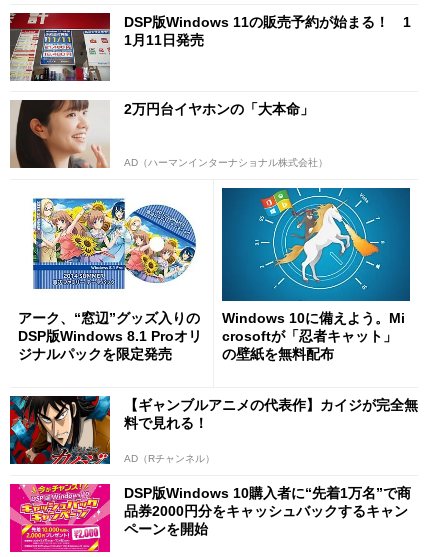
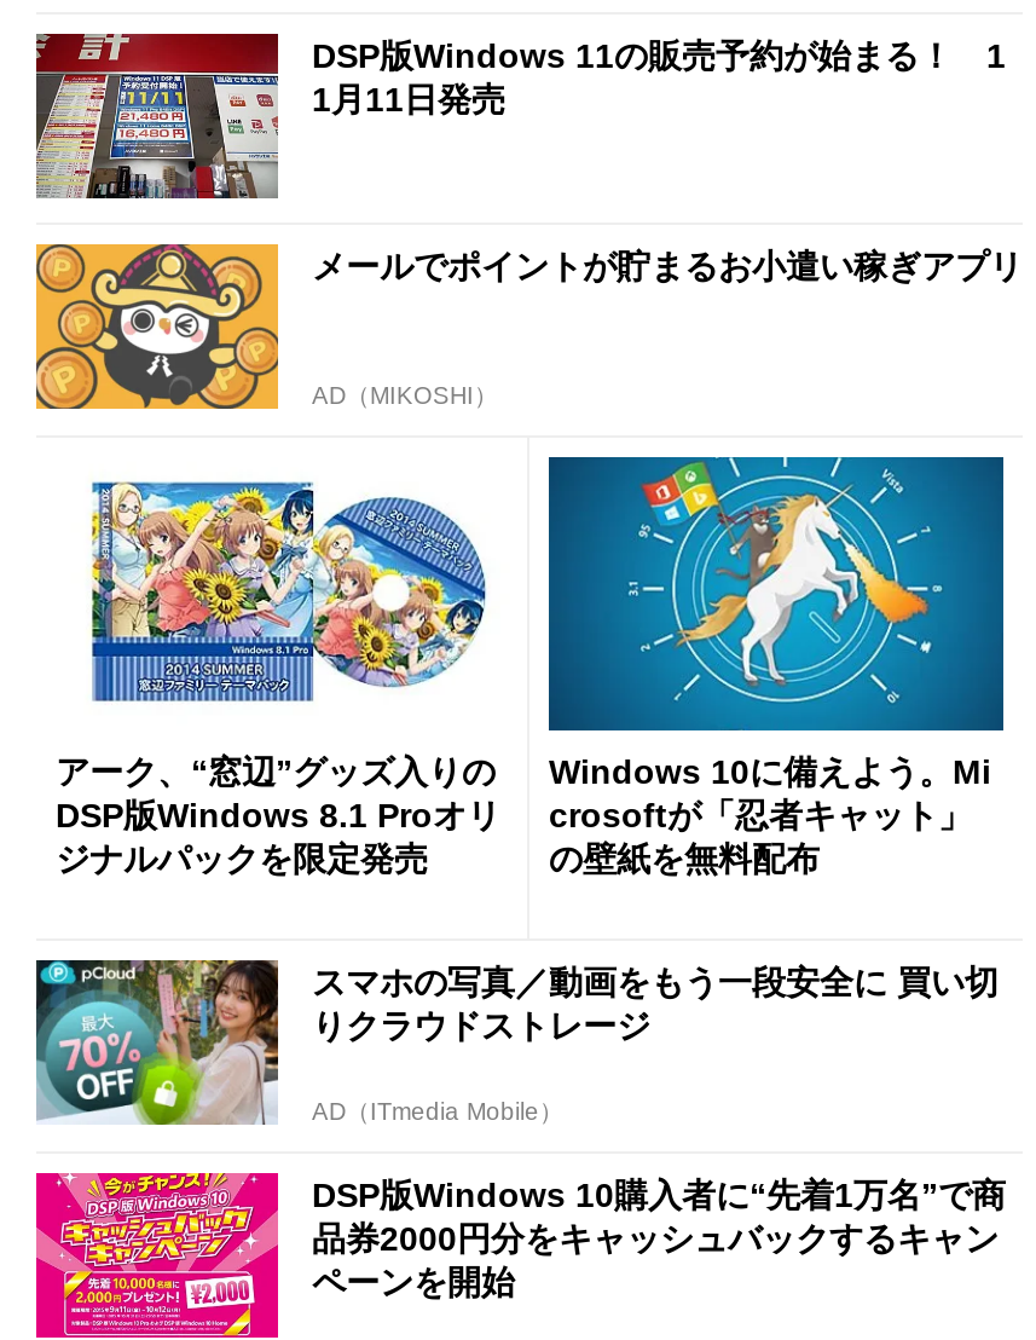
- [image]
- 2万円台イヤホンの「大本命」
+ [image]
+ メールでポイントが貯まるお小遣い稼ぎアプリ

- AD（ハーマンインターナショナル株式会社）
+ AD（MIKOSHI）

- [image]
- 【ギャンブルアニメの代表作】カイジが完全無
- 料で見れる！
+ [image]
+ スマホの写真／動画をもう一段安全に 買い切
+ りクラウドストレージ

- AD（Rチャンネル）
+ AD（ITmedia Mobile）
